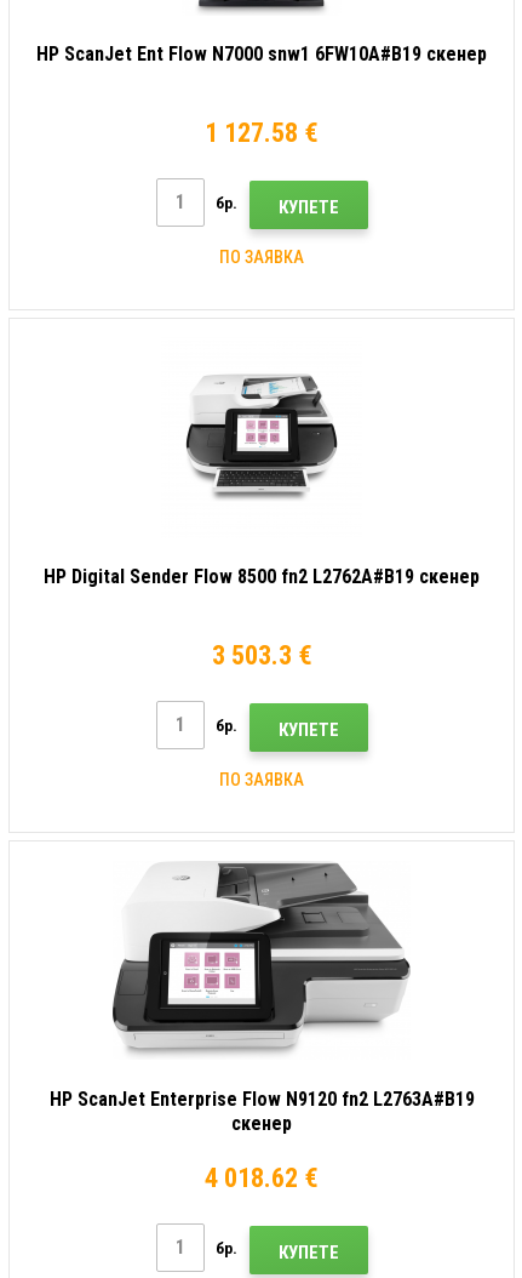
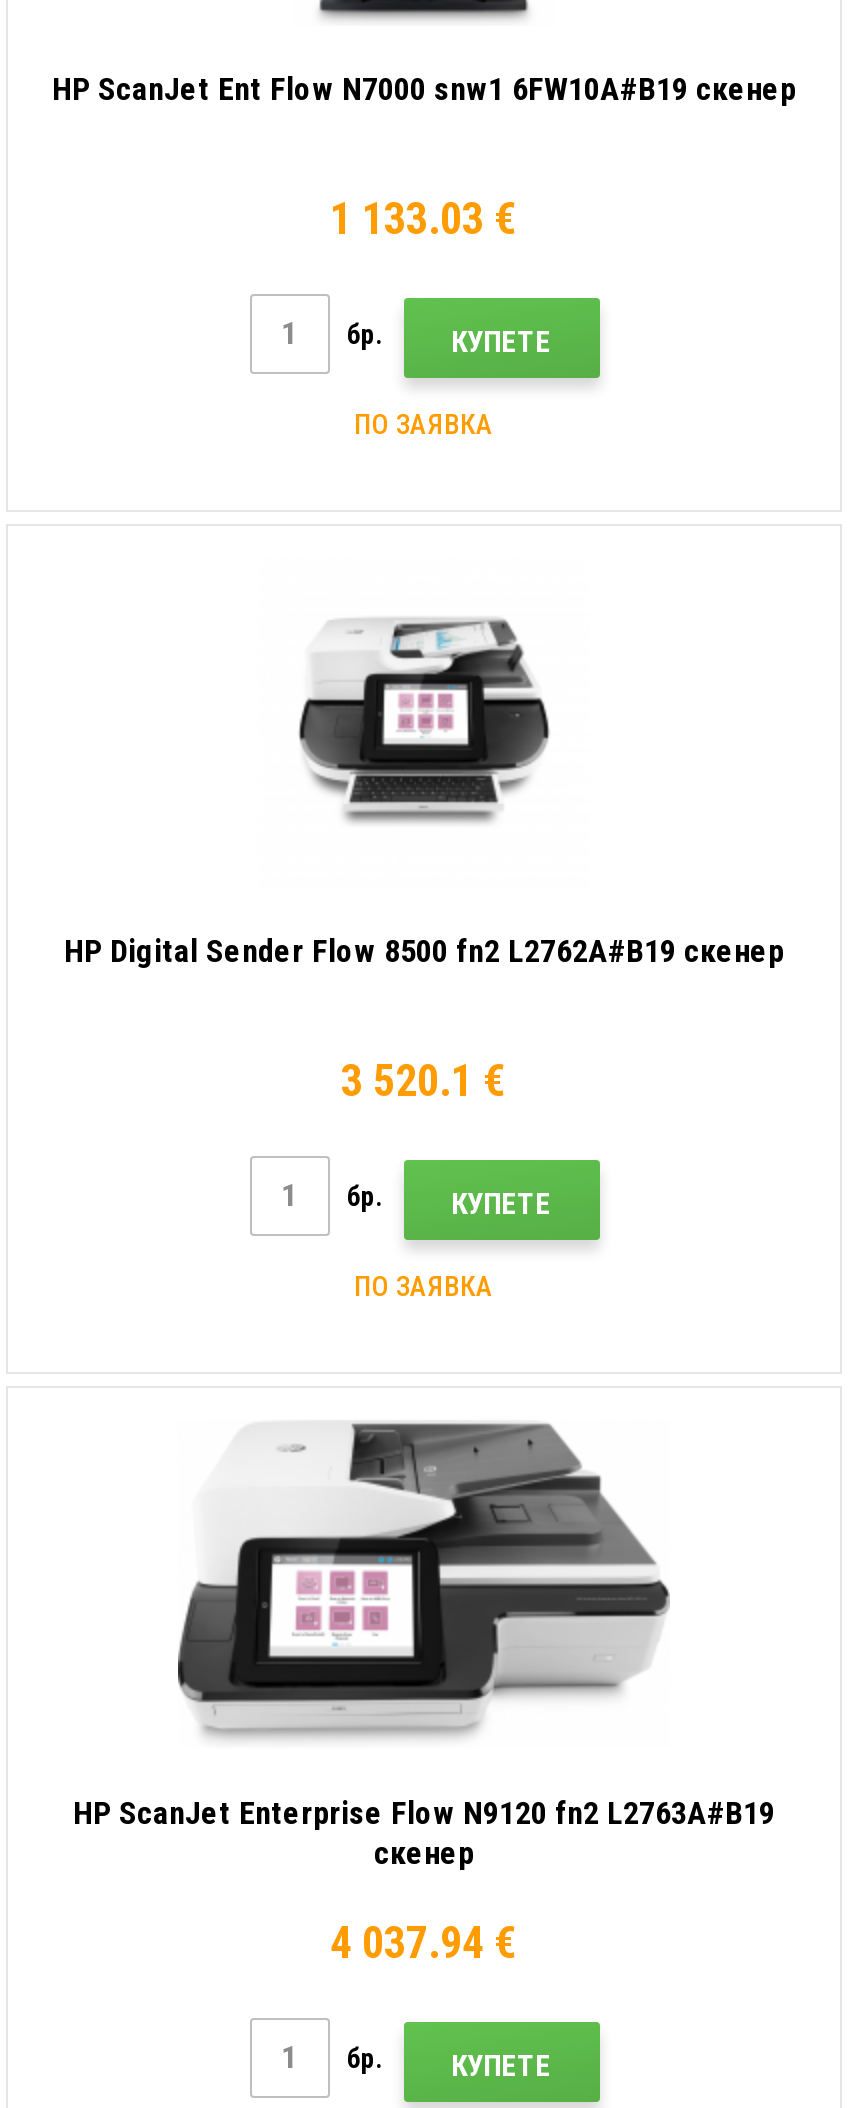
- 1 127.58 €
+ 1 133.03 €

- 3 503.3 €
+ 3 520.1 €

- 4 018.62 €
+ 4 037.94 €
